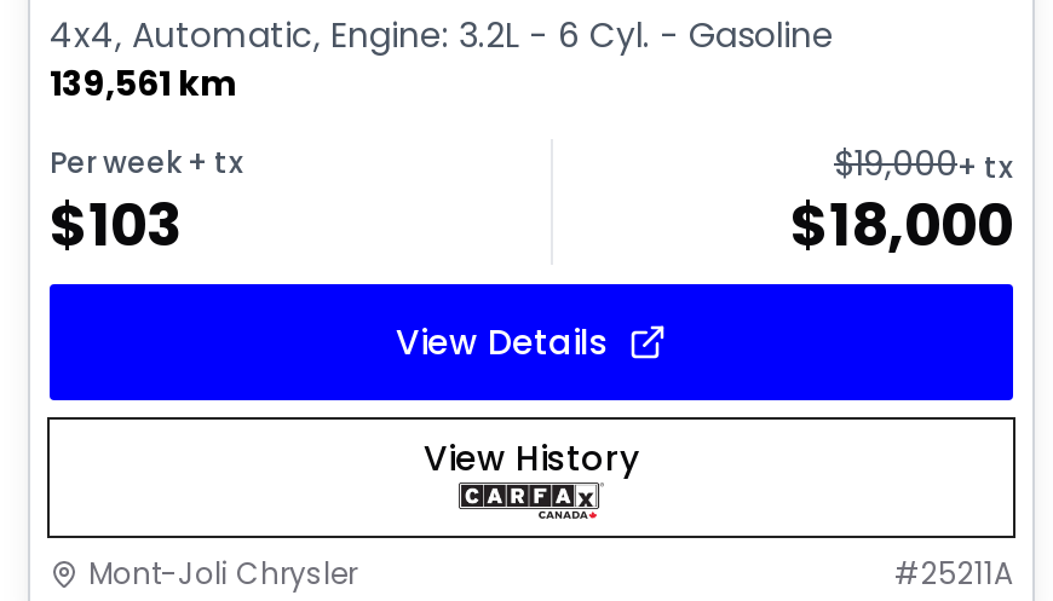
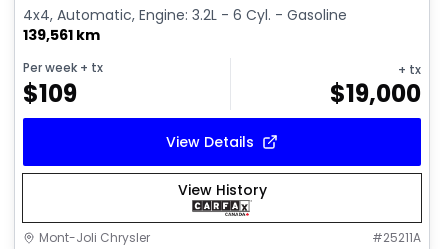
- $19,000+ tx
- $18,000
+ + tx
+ $19,000

- $103
+ $109
